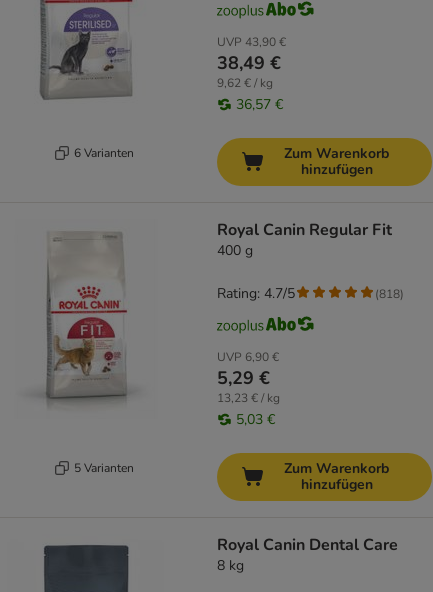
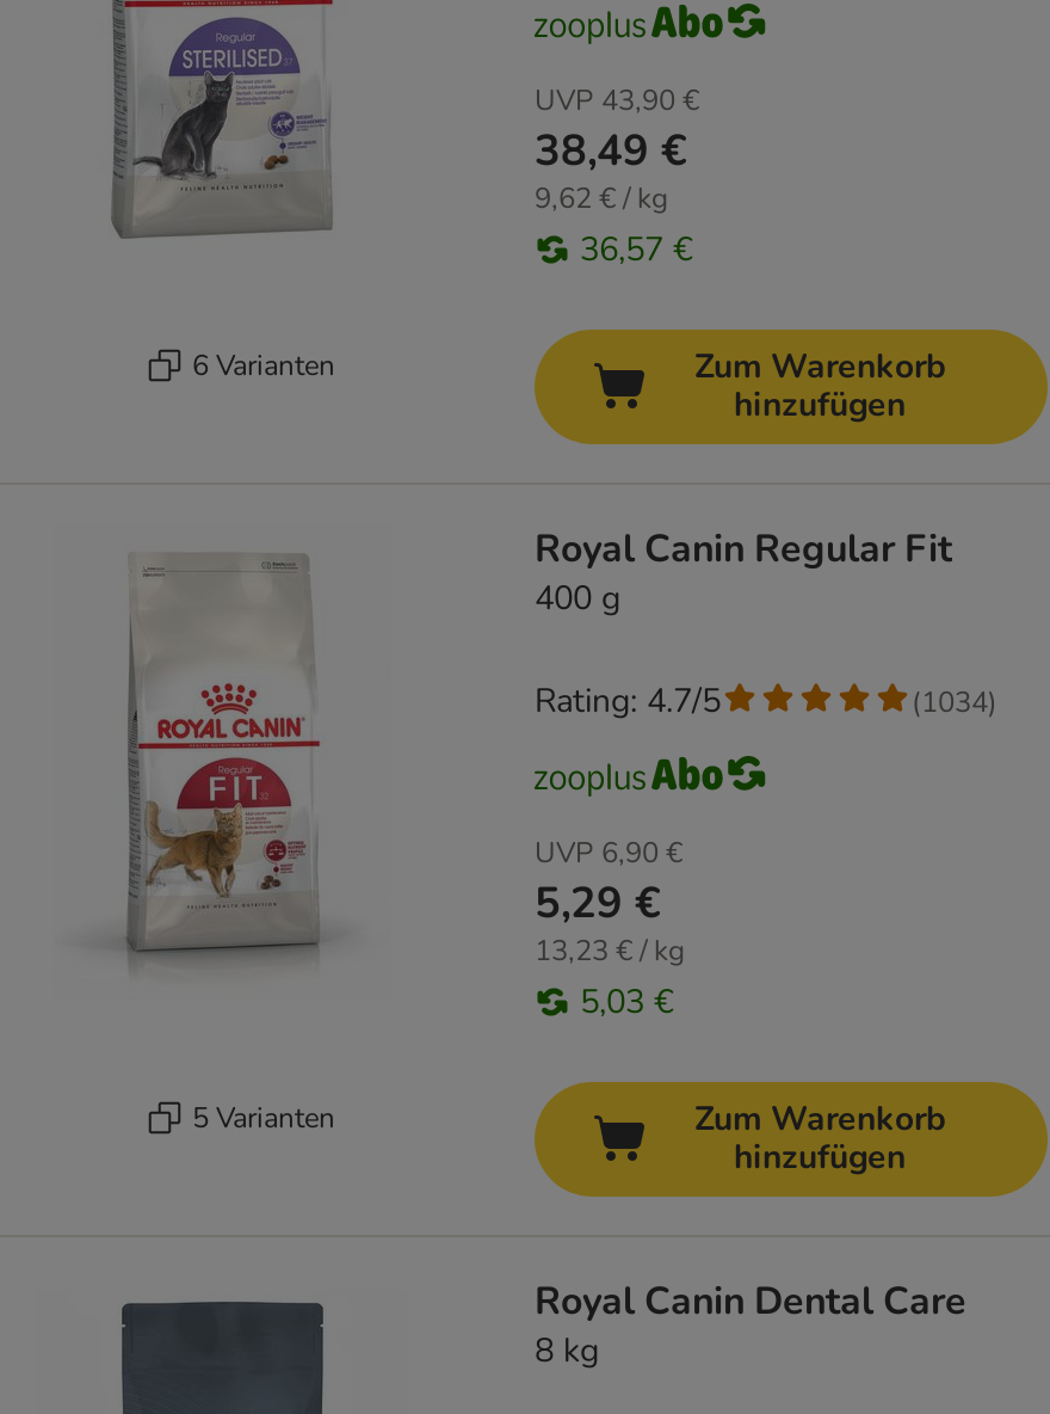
- (818)
+ (1034)
